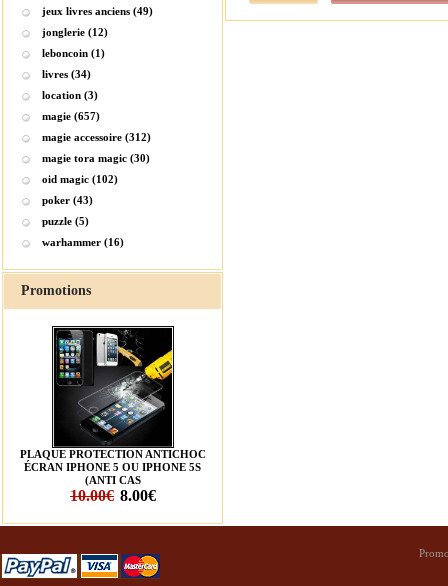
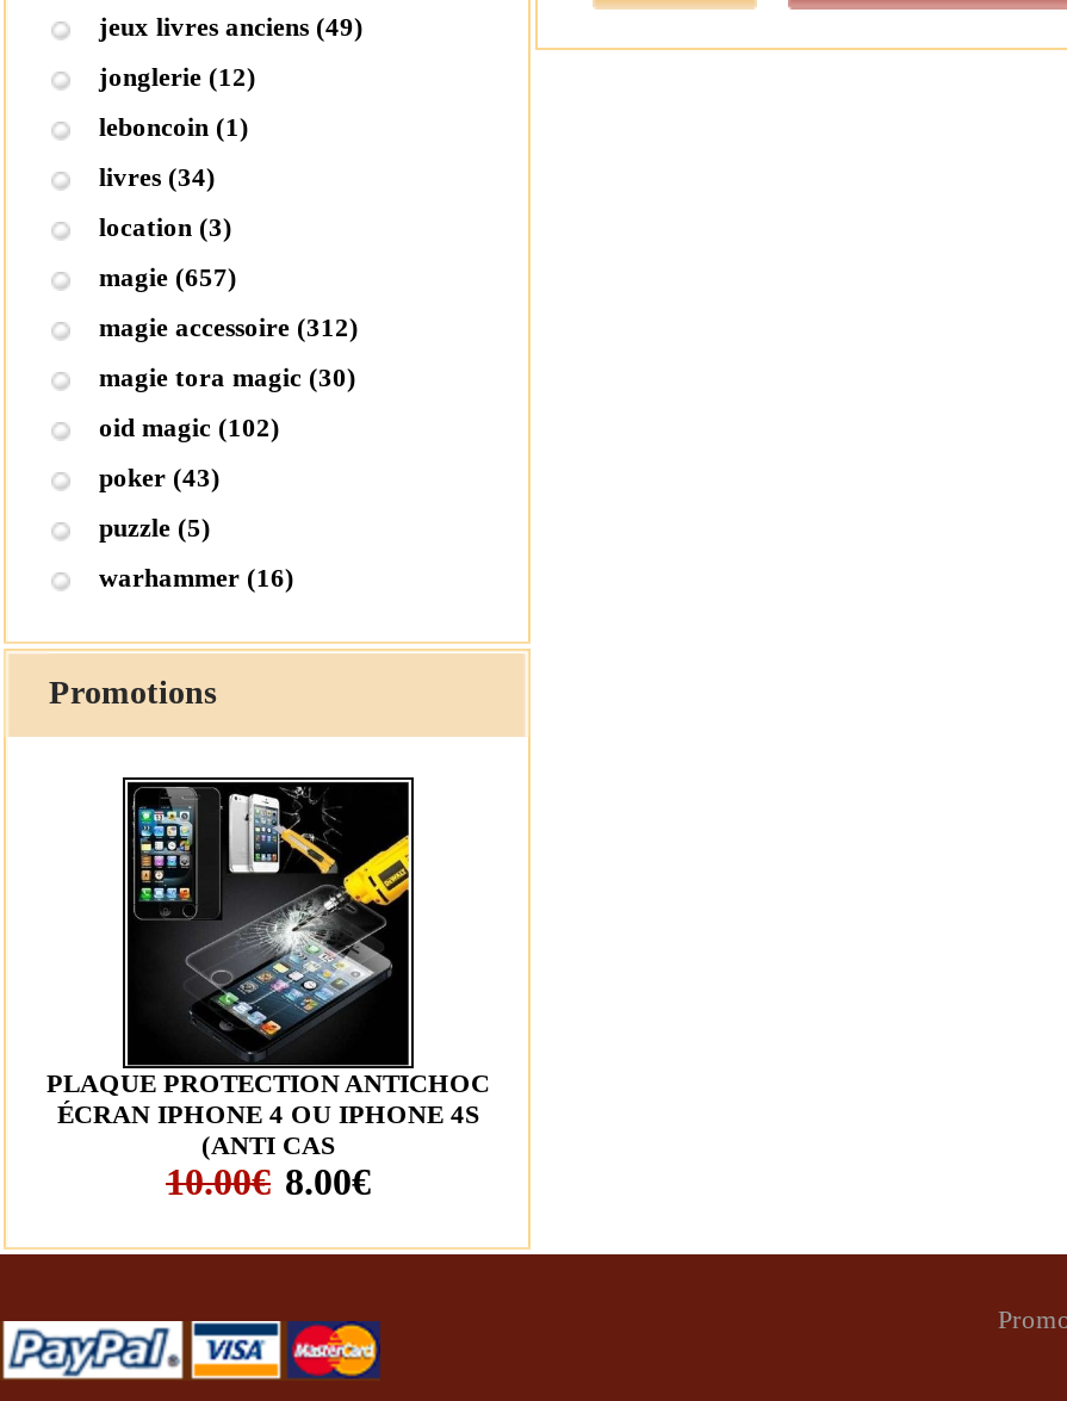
- ÉCRAN IPHONE 5 OU IPHONE 5S
+ ÉCRAN IPHONE 4 OU IPHONE 4S
